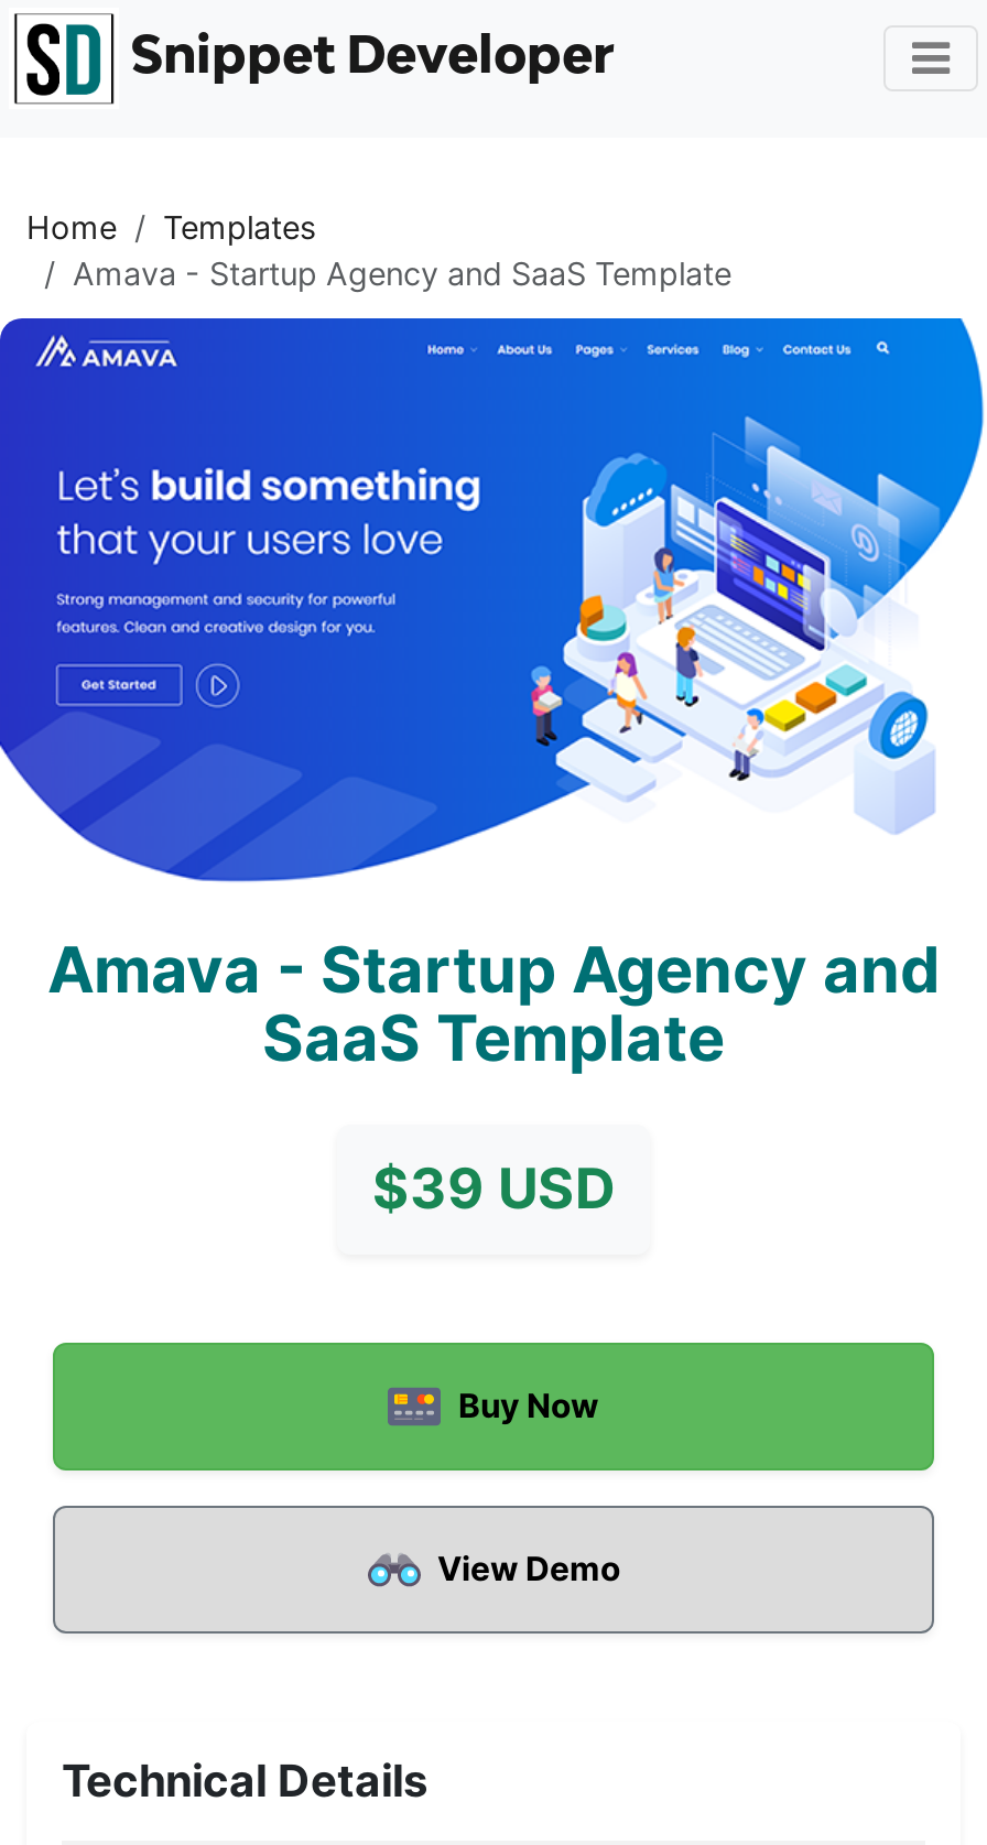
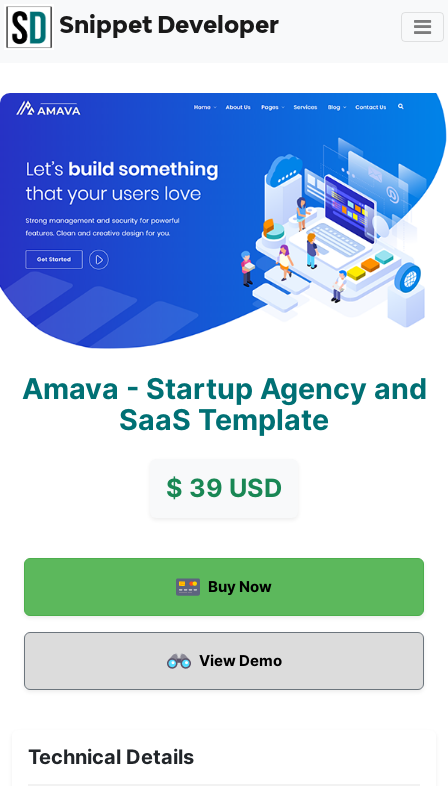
- Home
- Templates
- Amava - Startup Agency and SaaS Template

- $39 USD
+ $ 39 USD
